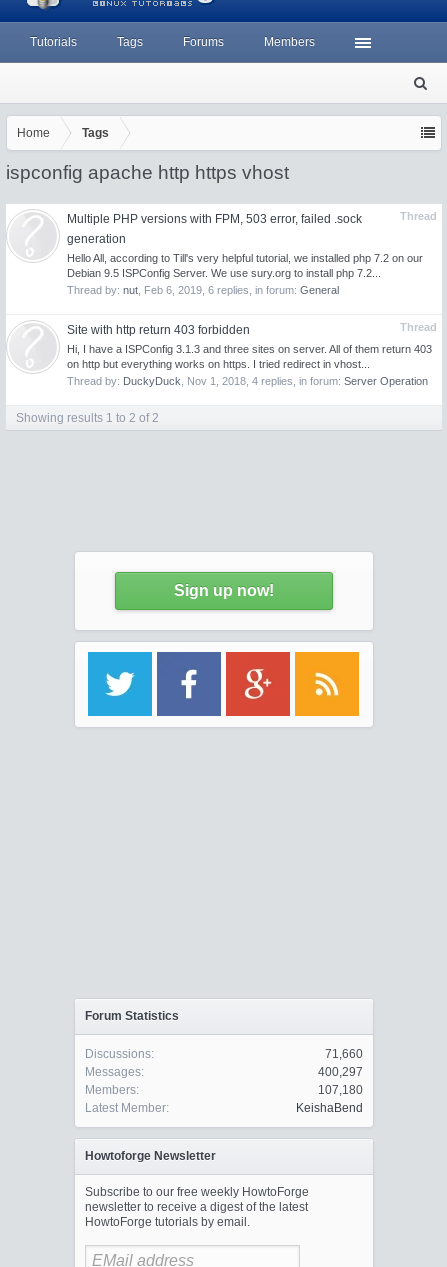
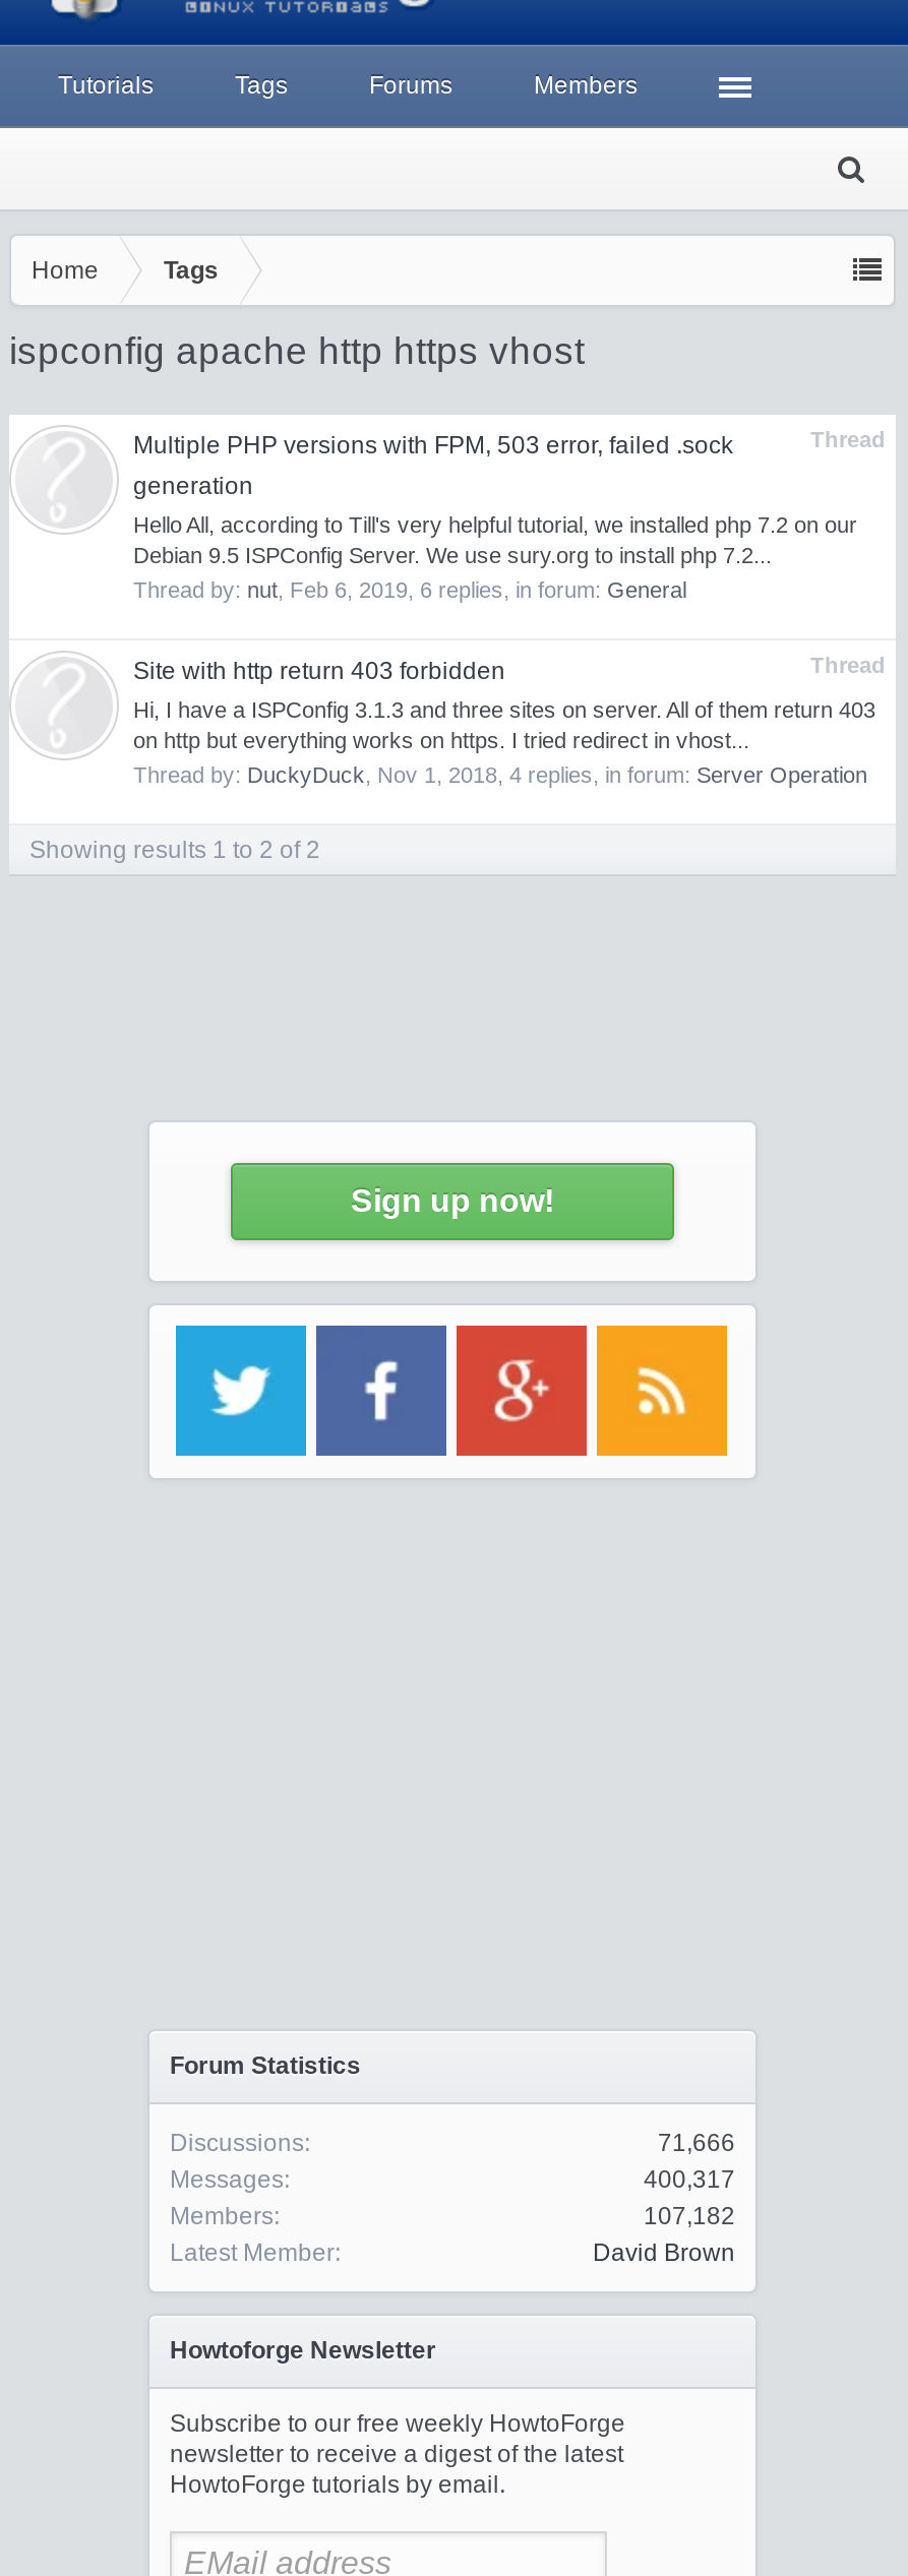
- 71,660
+ 71,666

- 400,297
+ 400,317

- 107,180
+ 107,182

- KeishaBend
+ David Brown
